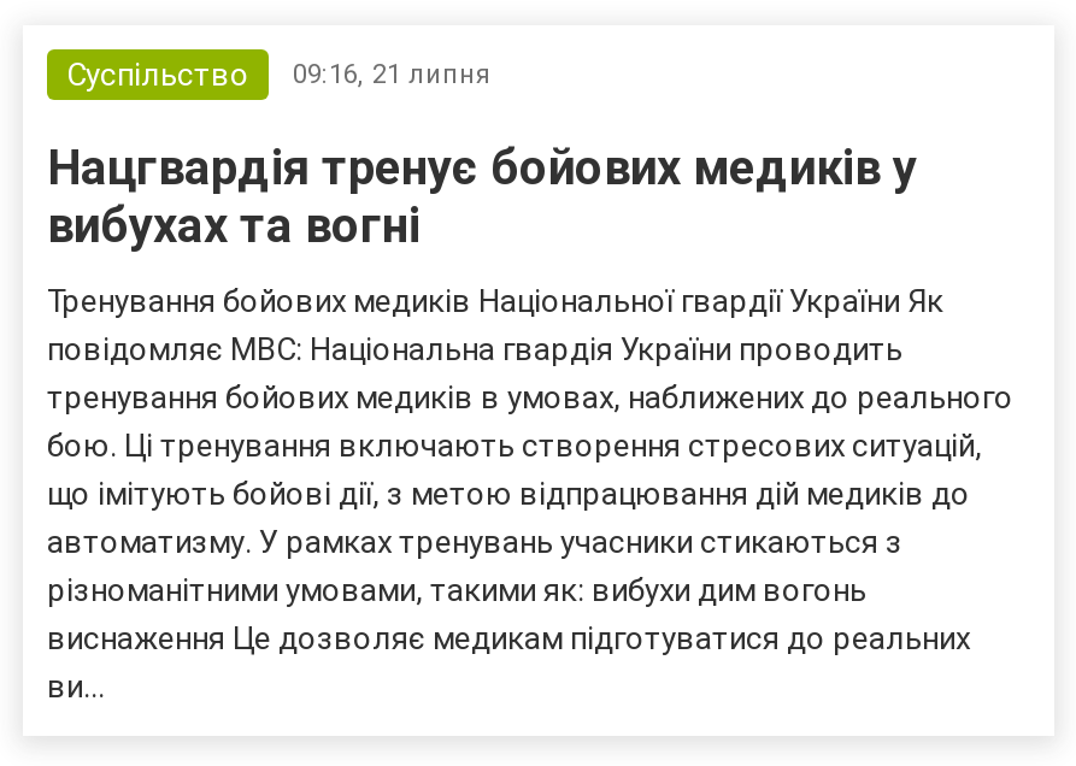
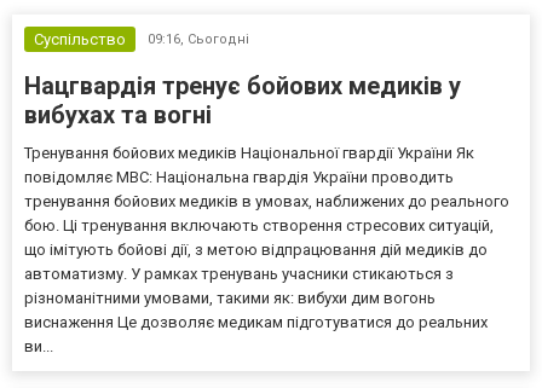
- Суспільство 09:16, 21 липня
+ Суспільство 09:16, Сьогодні
